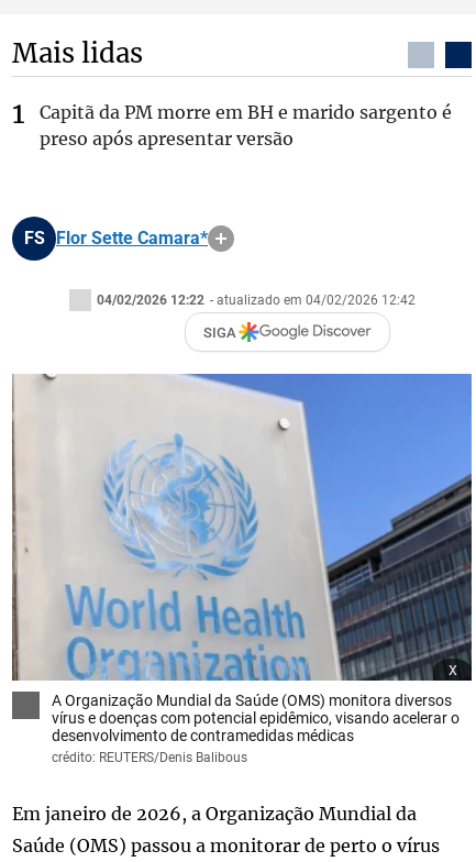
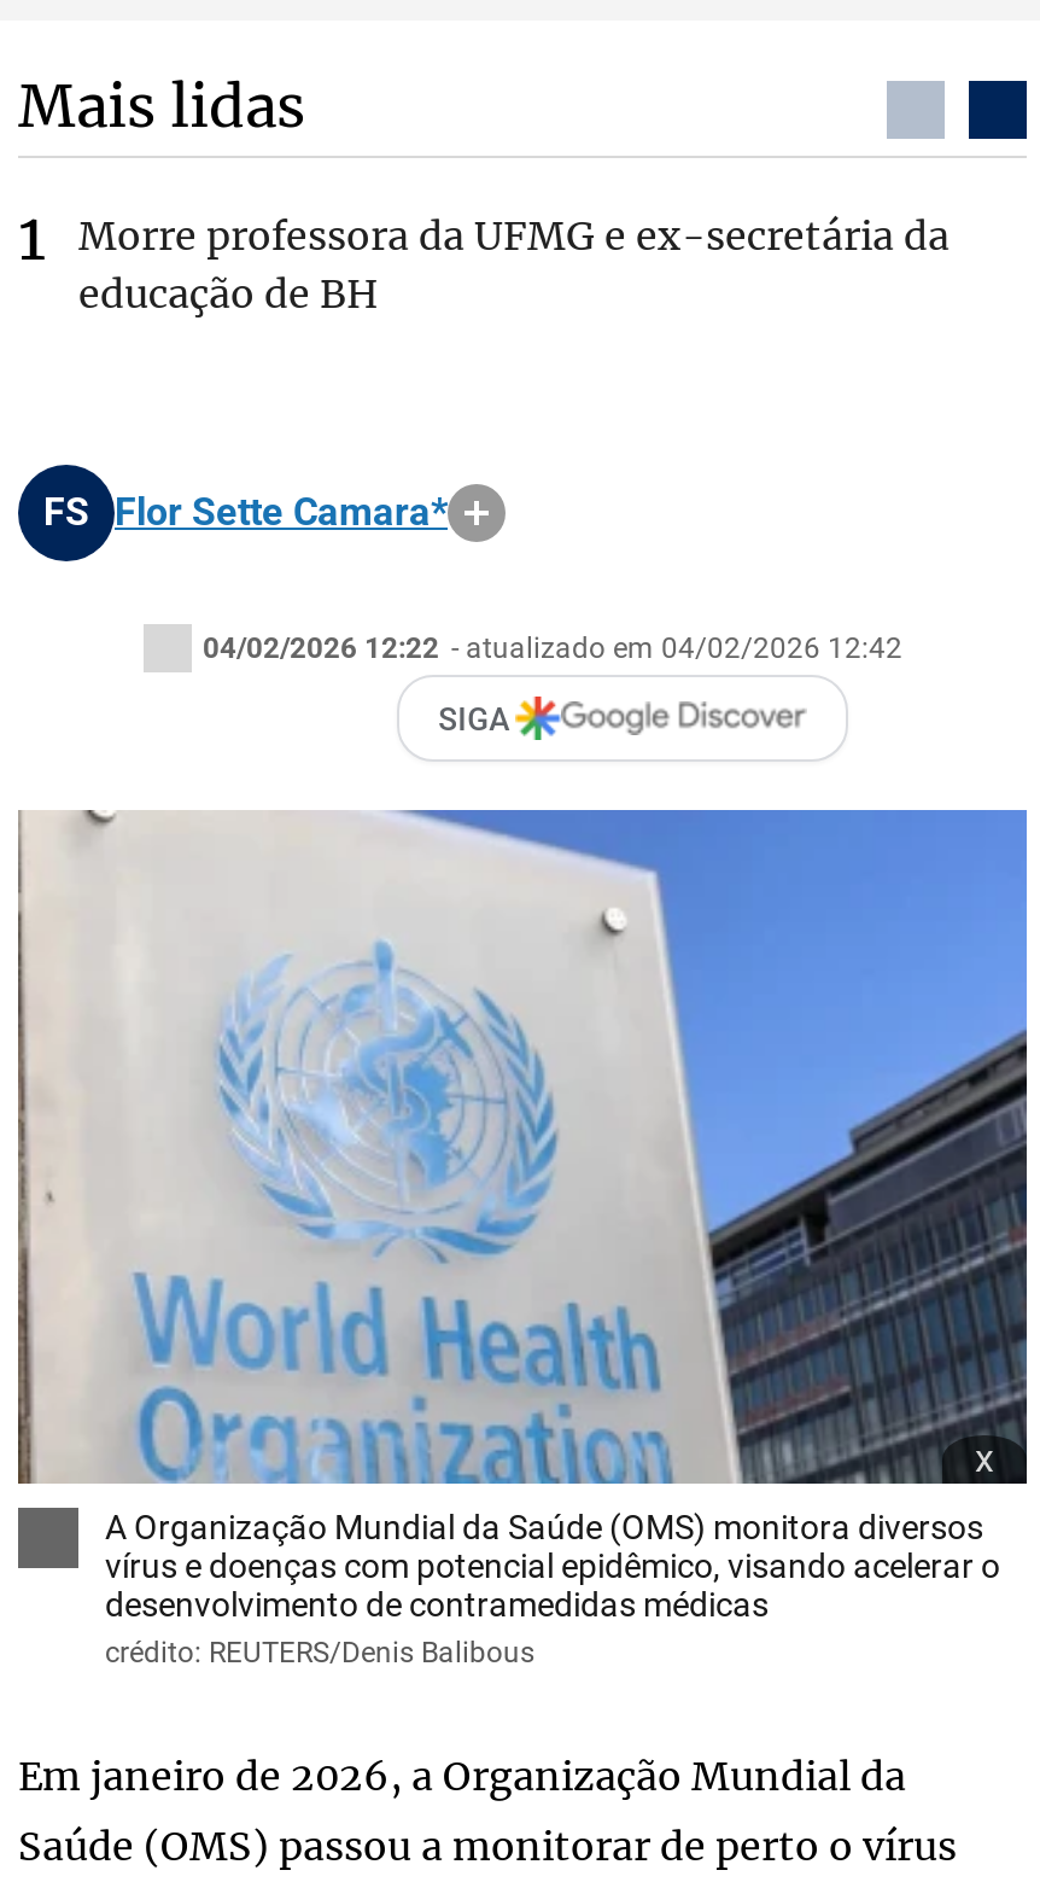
- Capitã da PM morre em BH e marido sargento é
- preso após apresentar versão
+ Morre professora da UFMG e ex-secretária da
+ educação de BH
